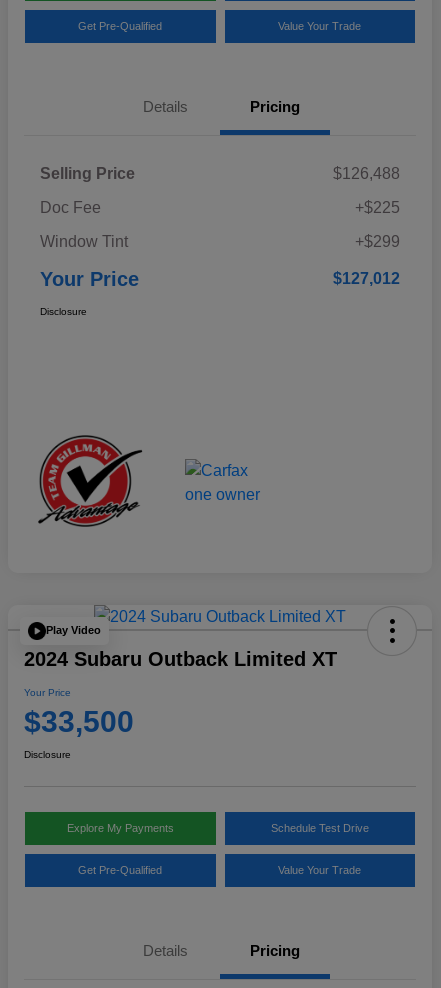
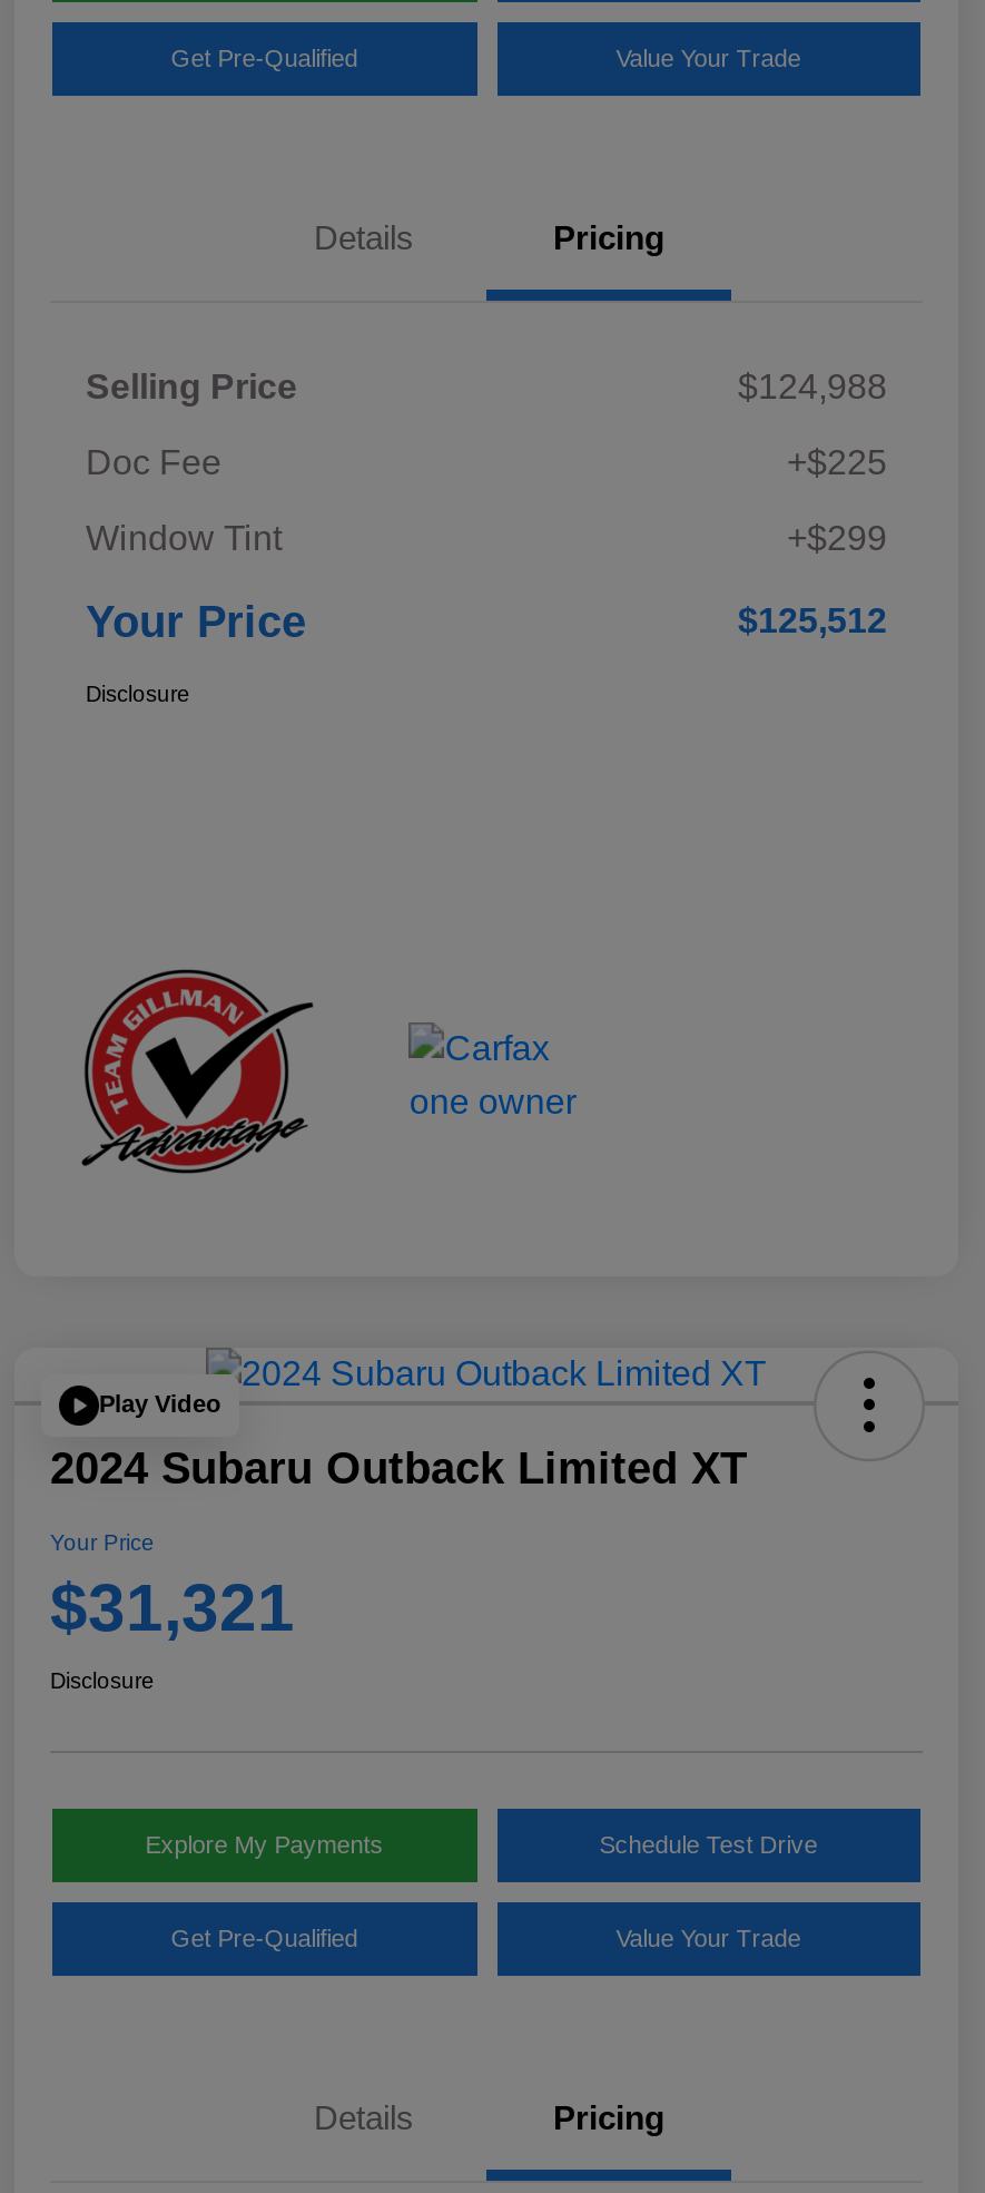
- $126,488
+ $124,988

- $127,012
+ $125,512

- $33,500
+ $31,321
